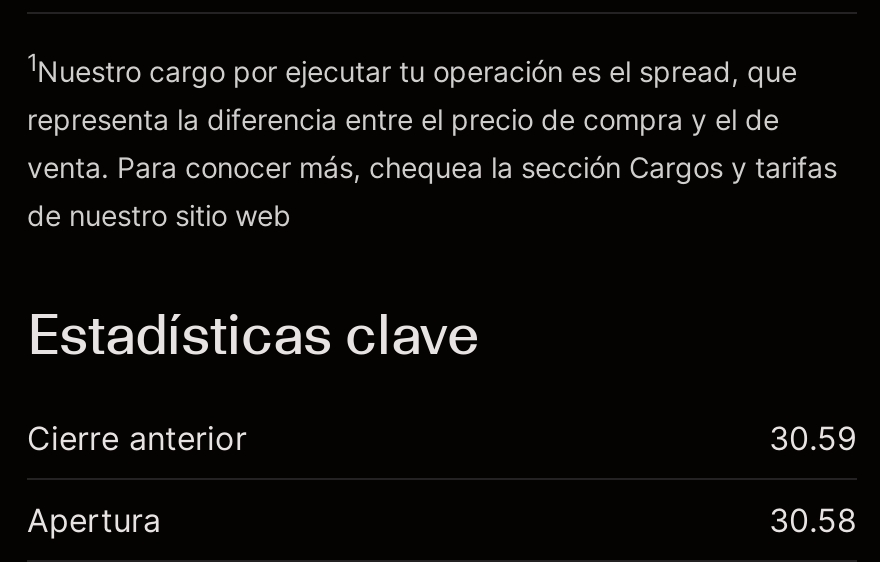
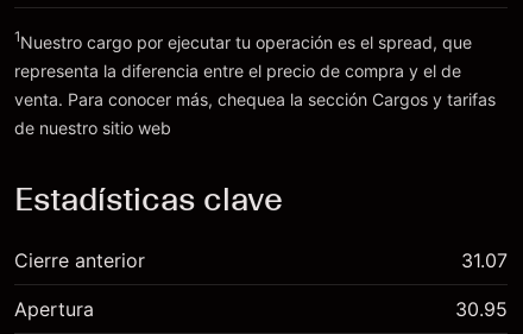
- 30.59
+ 31.07

- 30.58
+ 30.95
